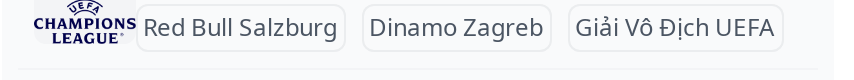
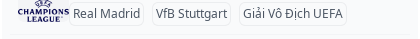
- Red Bull Salzburg
- Dinamo Zagreb
+ Real Madrid
+ VfB Stuttgart
